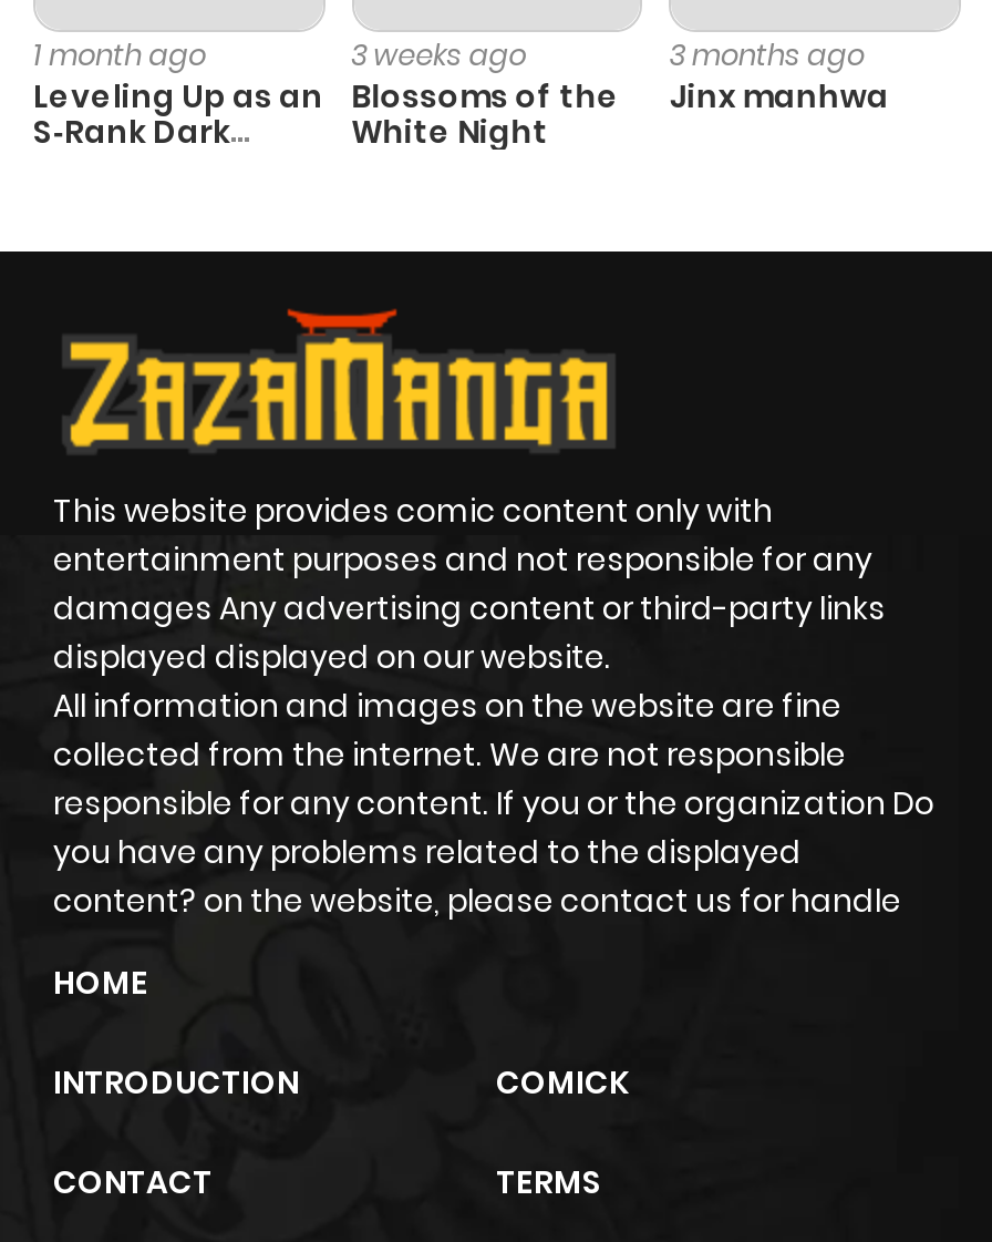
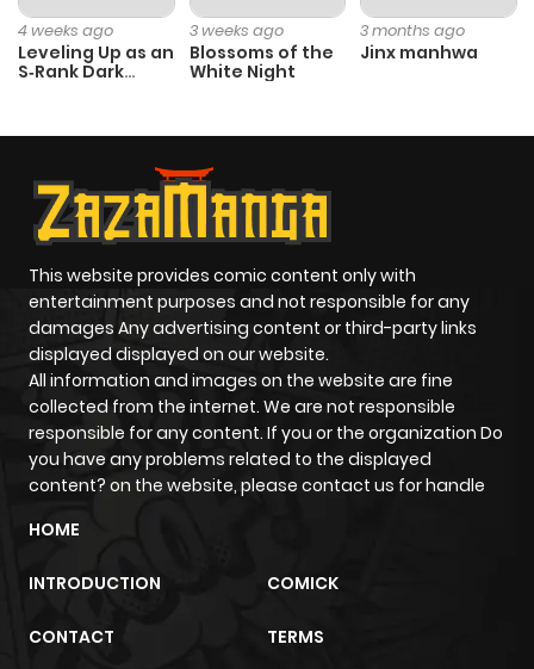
- 1 month ago
+ 4 weeks ago
